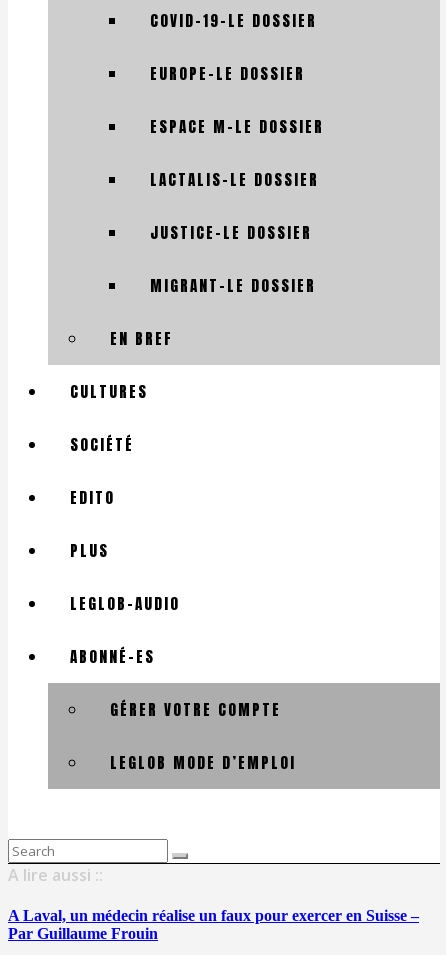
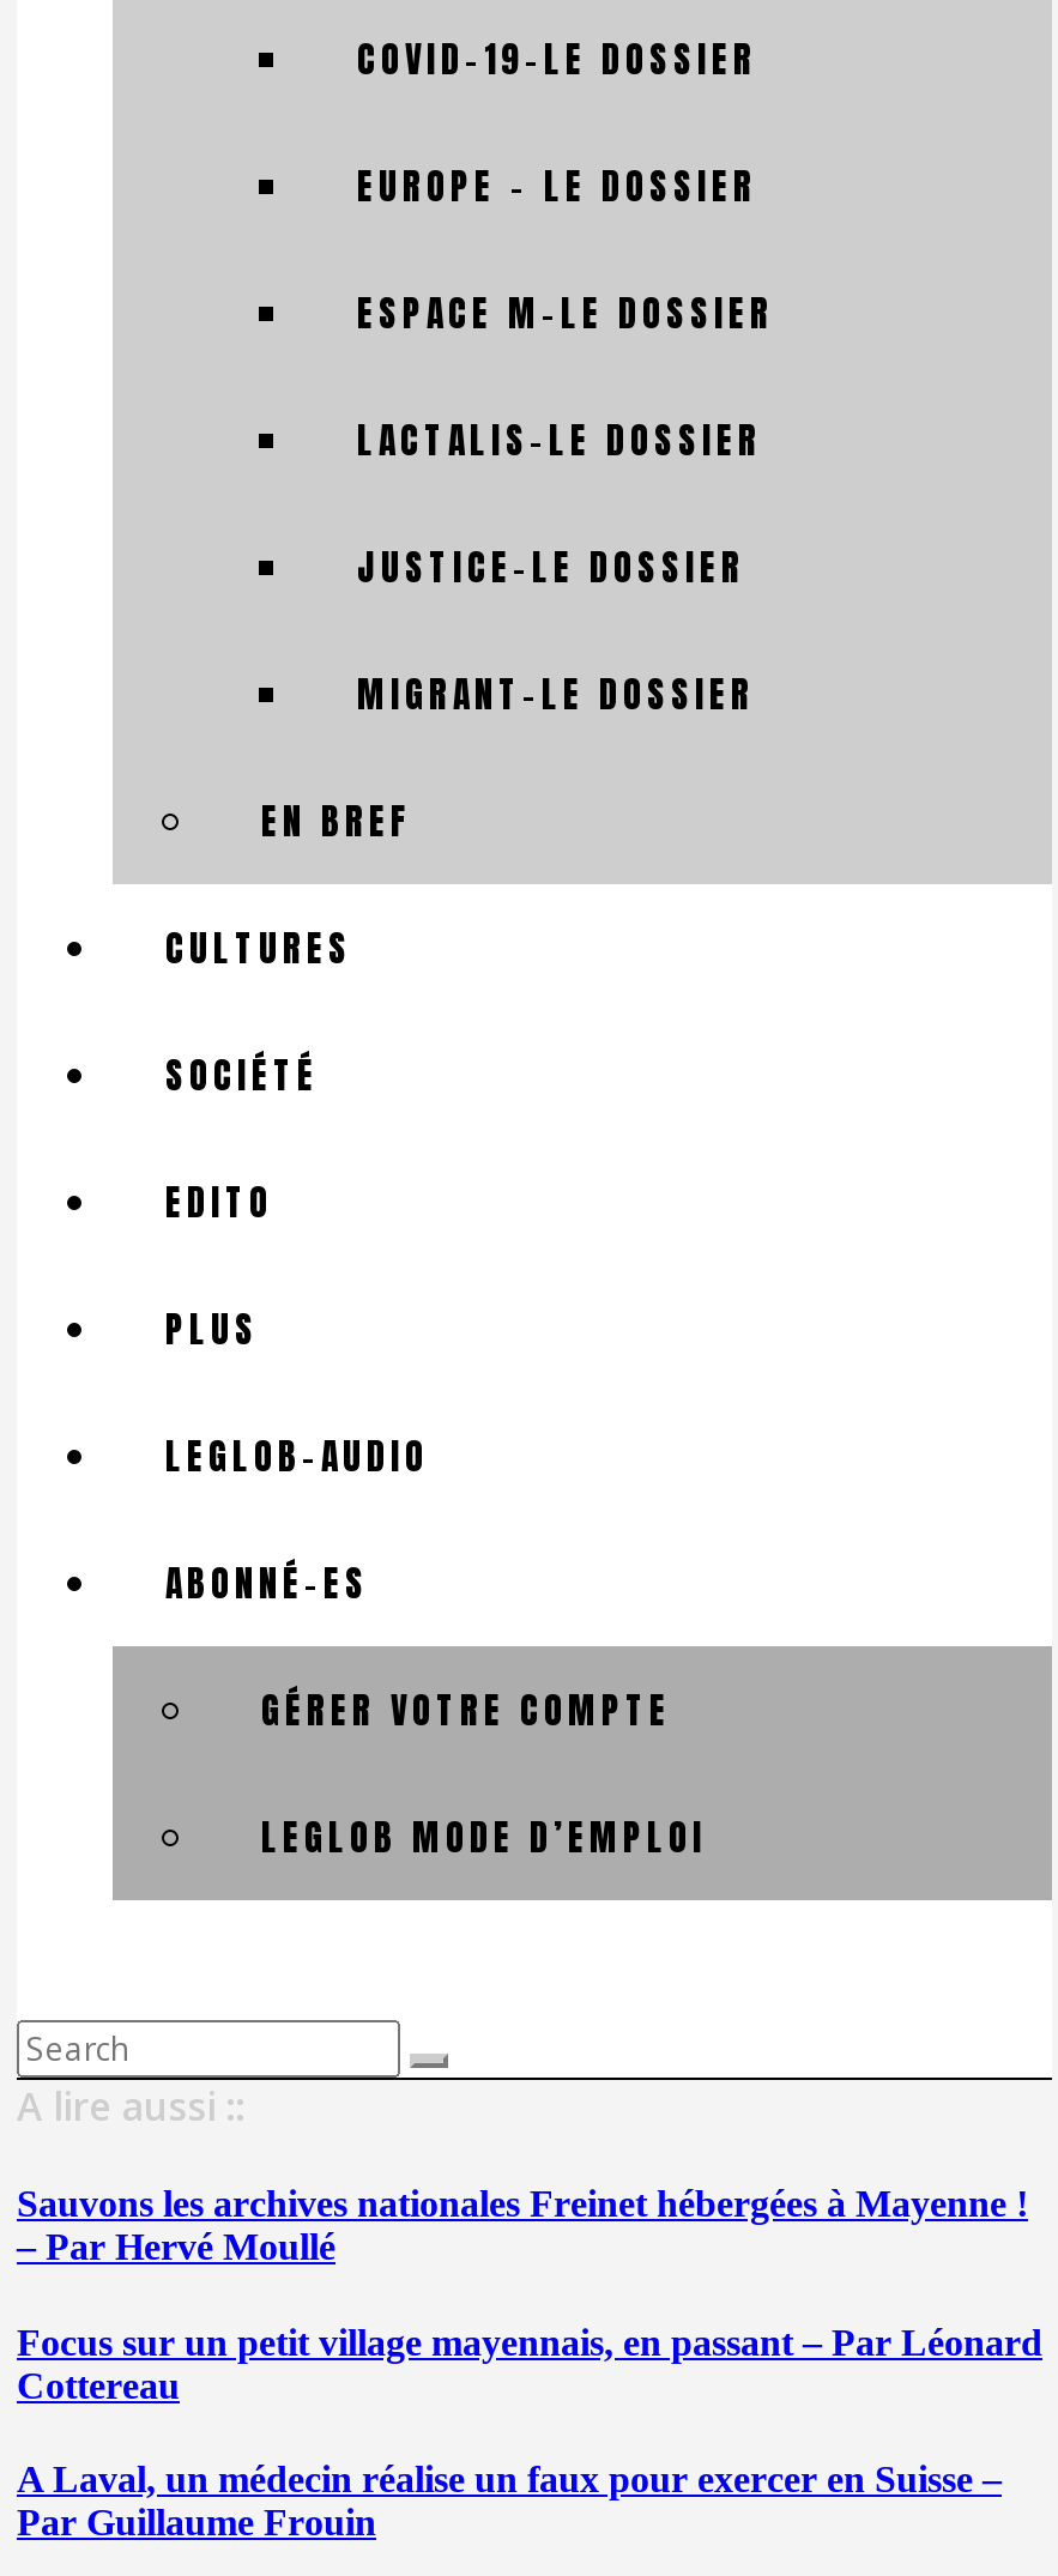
- EUROPE-LE DOSSIER
+ EUROPE – LE DOSSIER

+ Sauvons les archives nationales Freinet hébergées à Mayenne !
+ – Par Hervé Moullé
+ Focus sur un petit village mayennais, en passant – Par Léonard
+ Cottereau
